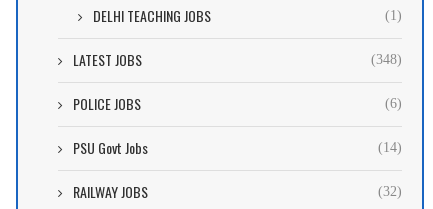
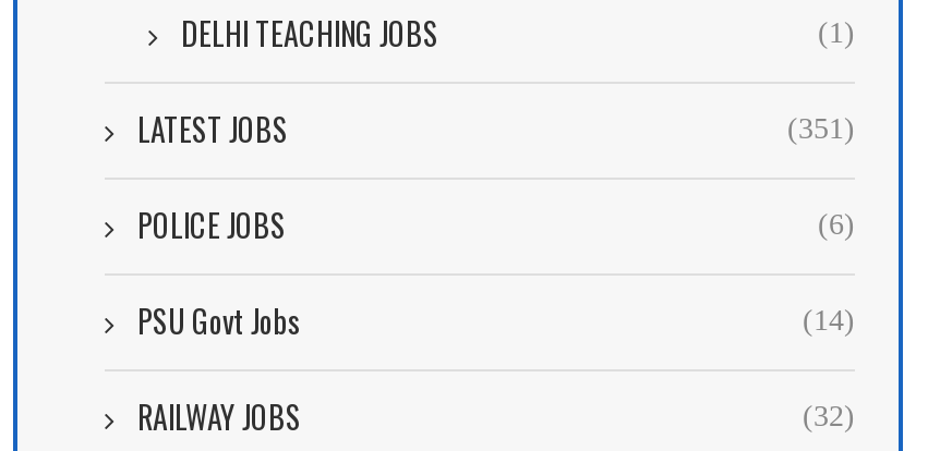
- (348)
+ (351)
